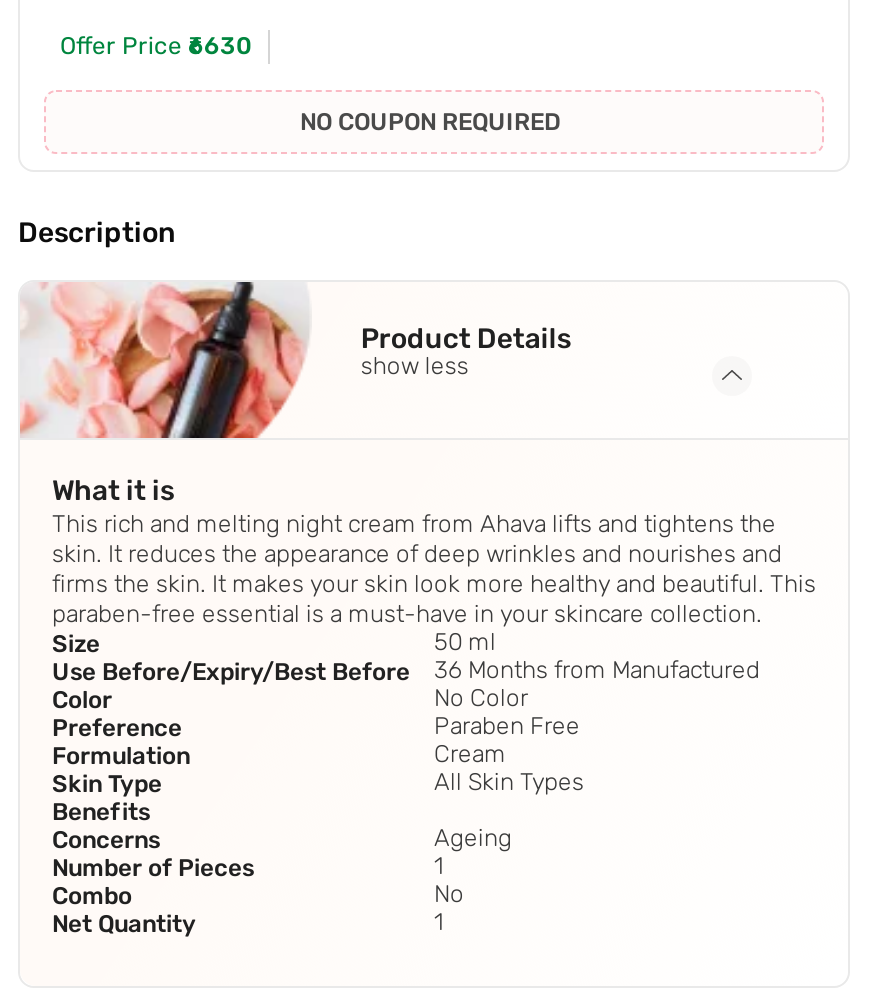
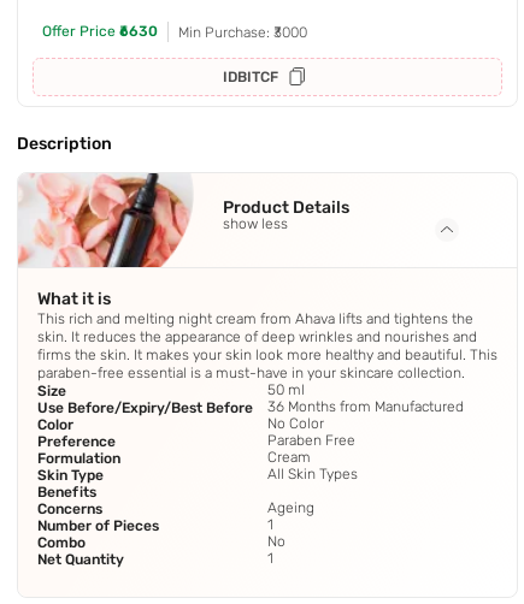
- NO COUPON REQUIRED
+ Min Purchase: ₹3000
+ IDBITCF
